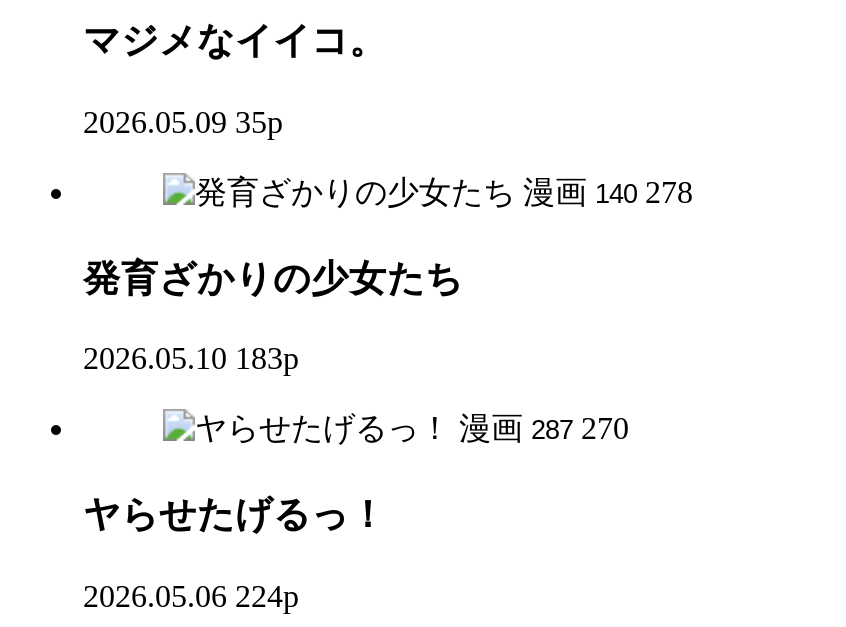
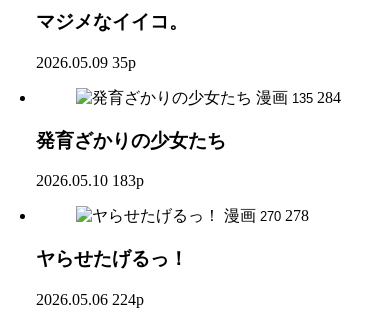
- 漫画 140 278
+ 漫画 135 284

- 漫画 287 270
+ 漫画 270 278
